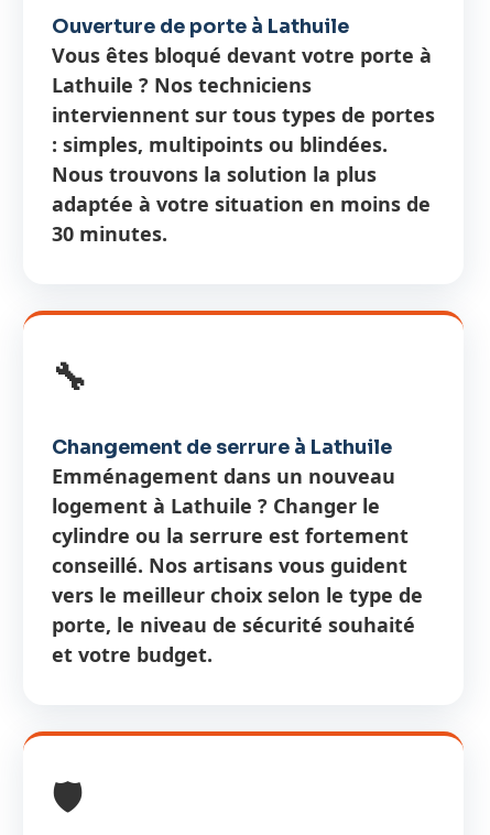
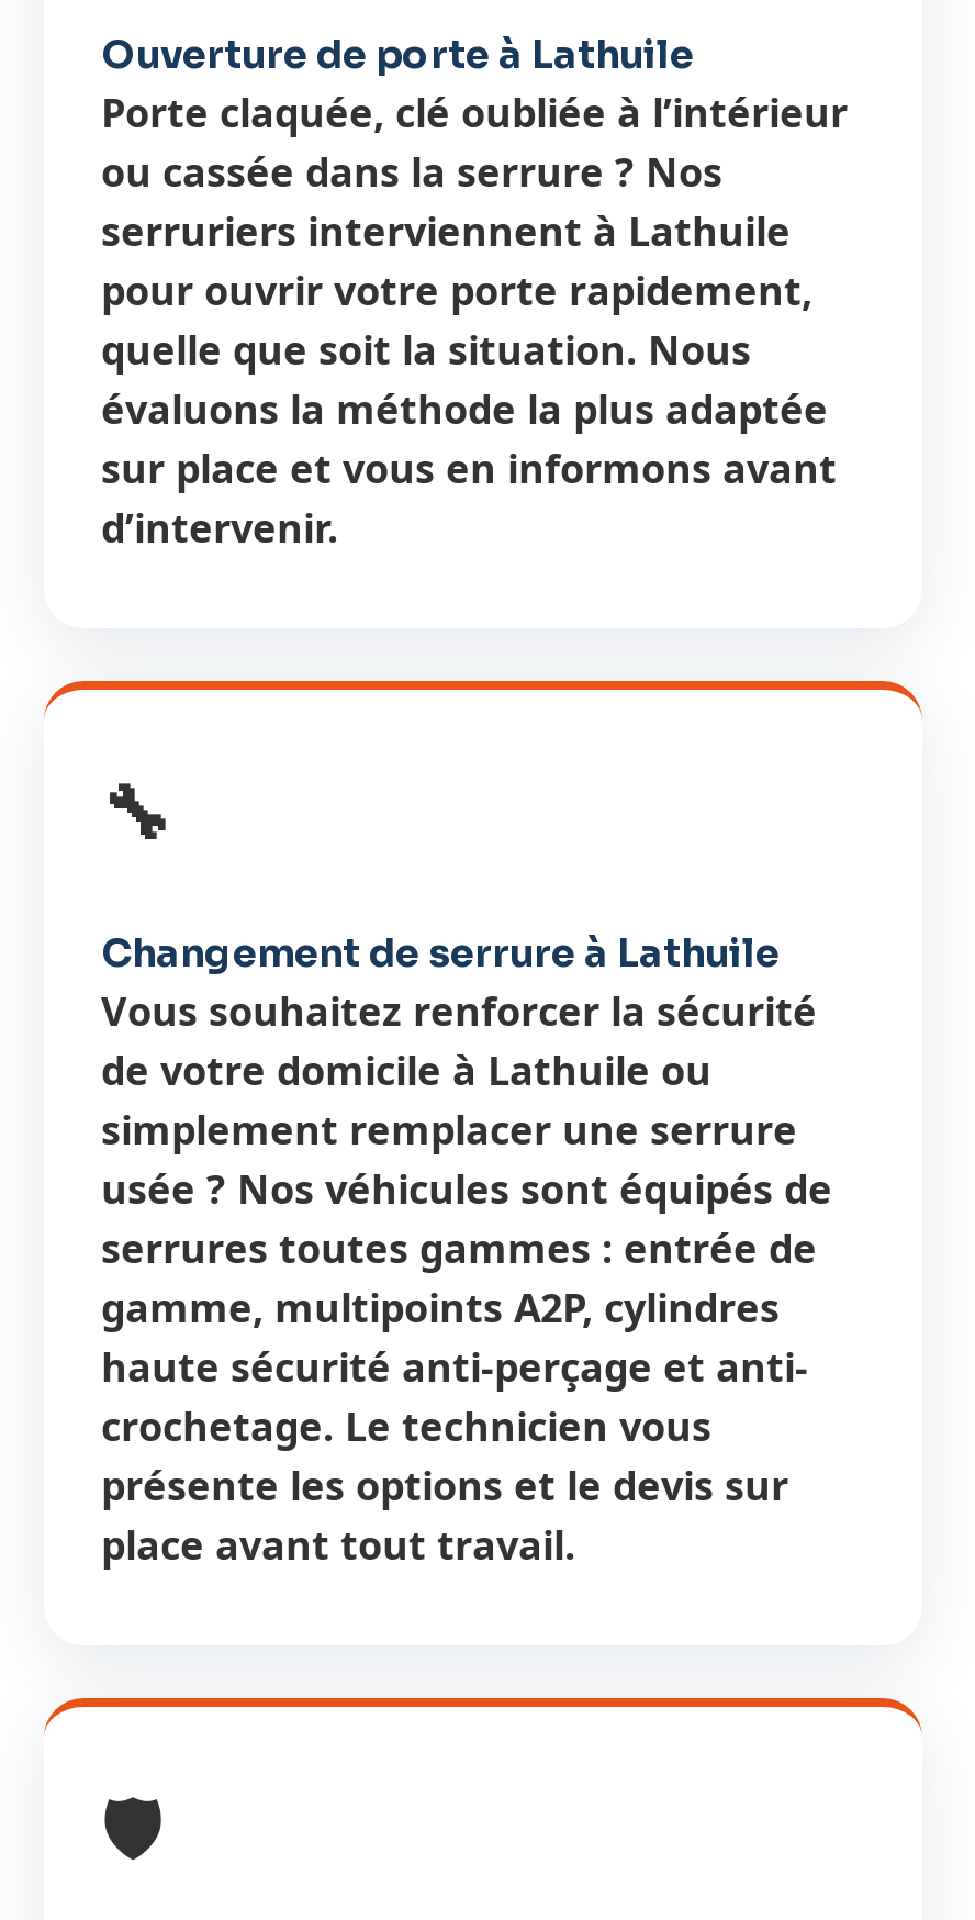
- Vous êtes bloqué devant votre porte à
- Lathuile ? Nos techniciens
- interviennent sur tous types de portes
- : simples, multipoints ou blindées.
- Nous trouvons la solution la plus
- adaptée à votre situation en moins de
- 30 minutes.
+ Porte claquée, clé oubliée à l’intérieur
+ ou cassée dans la serrure ? Nos
+ serruriers interviennent à Lathuile
+ pour ouvrir votre porte rapidement,
+ quelle que soit la situation. Nous
+ évaluons la méthode la plus adaptée
+ sur place et vous en informons avant
+ d’intervenir.

- Emménagement dans un nouveau
- logement à Lathuile ? Changer le
- cylindre ou la serrure est fortement
- conseillé. Nos artisans vous guident
- vers le meilleur choix selon le type de
- porte, le niveau de sécurité souhaité
- et votre budget.
+ Vous souhaitez renforcer la sécurité
+ de votre domicile à Lathuile ou
+ simplement remplacer une serrure
+ usée ? Nos véhicules sont équipés de
+ serrures toutes gammes : entrée de
+ gamme, multipoints A2P, cylindres
+ haute sécurité anti-perçage et anti-
+ crochetage. Le technicien vous
+ présente les options et le devis sur
+ place avant tout travail.
